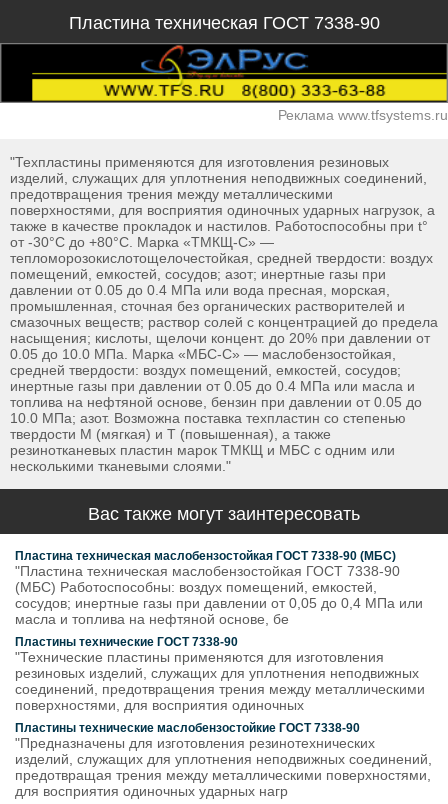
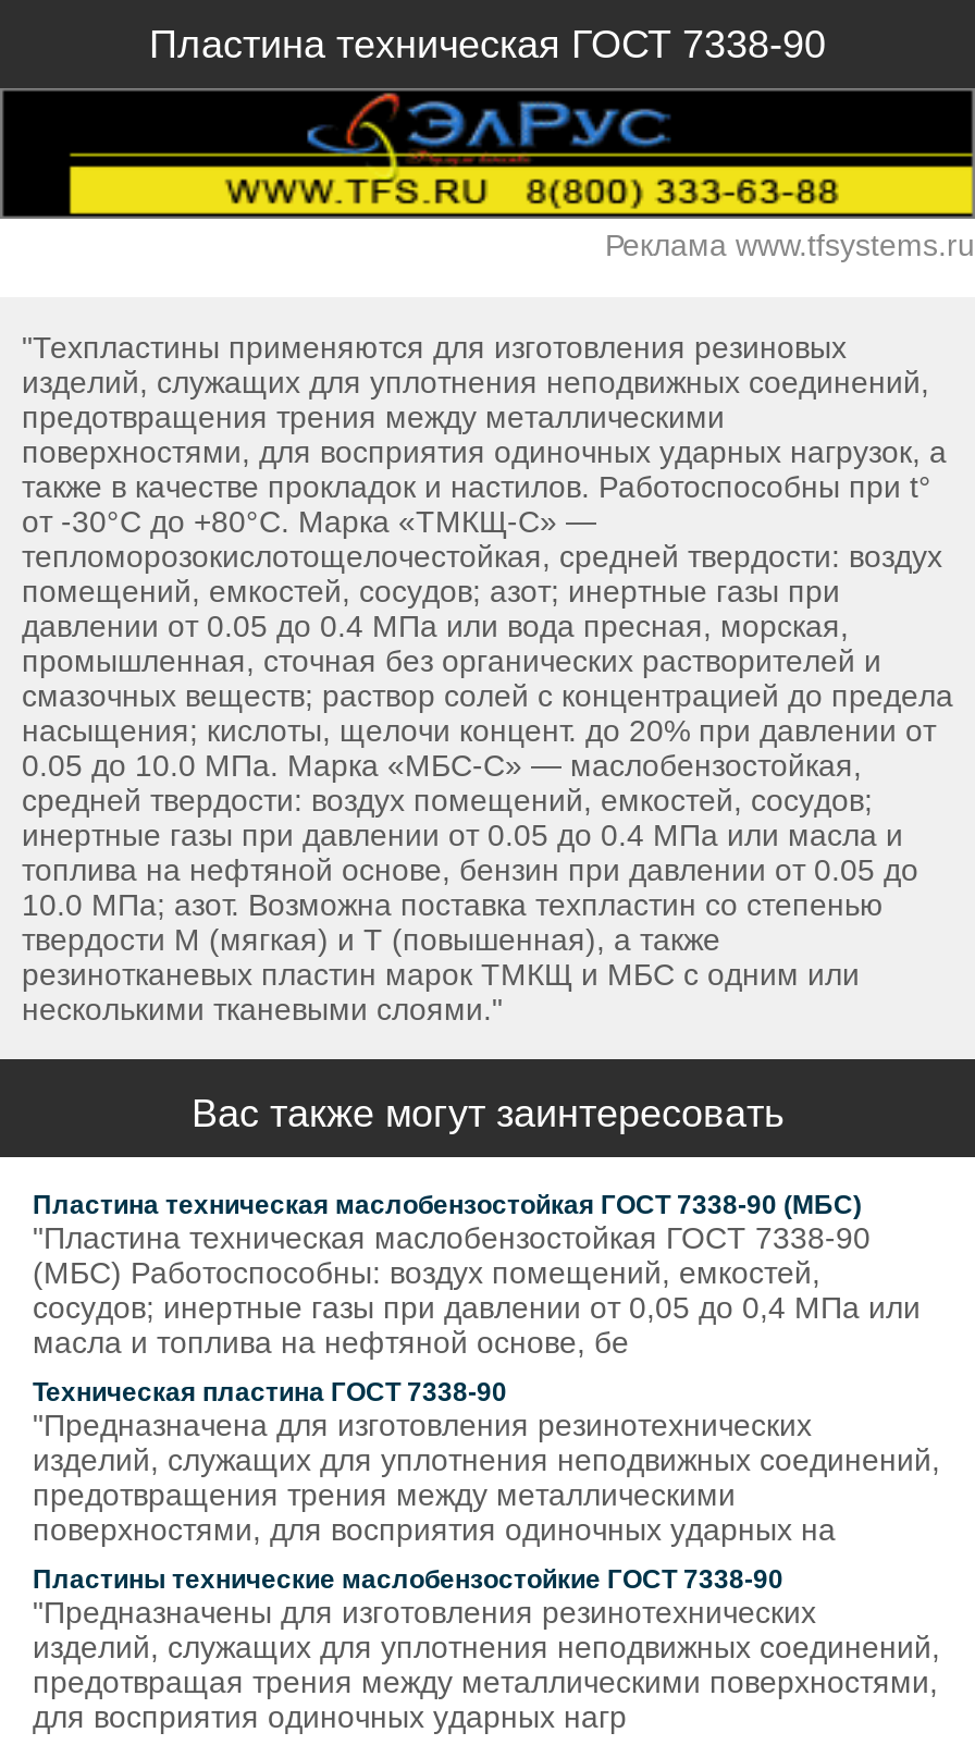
- Пластины технические ГОСТ 7338-90
- "Технические пластины применяются для изготовления
- резиновых изделий, служащих для уплотнения неподвижных
- соединений, предотвращения трения между металлическими
- поверхностями, для восприятия одиночных
+ Техническая пластина ГОСТ 7338-90
+ "Предназначена для изготовления резинотехнических
+ изделий, служащих для уплотнения неподвижных соединений,
+ предотвращения трения между металлическими
+ поверхностями, для восприятия одиночных ударных на
